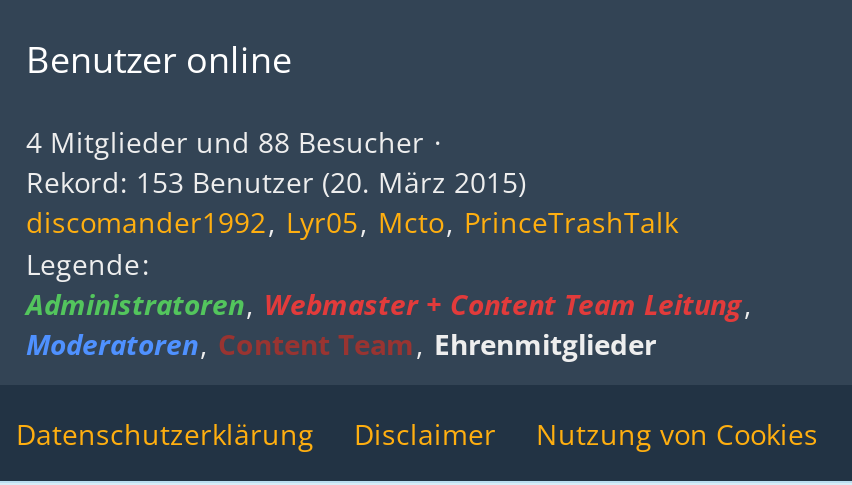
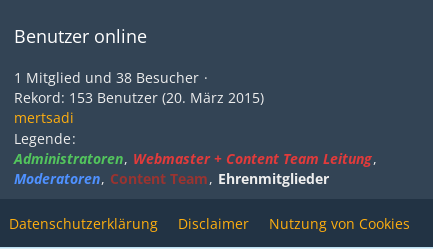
- 4 Mitglieder und 88 Besucher
+ 1 Mitglied und 38 Besucher

- discomander1992 Lyr05 Mcto PrinceTrashTalk
+ mertsadi
